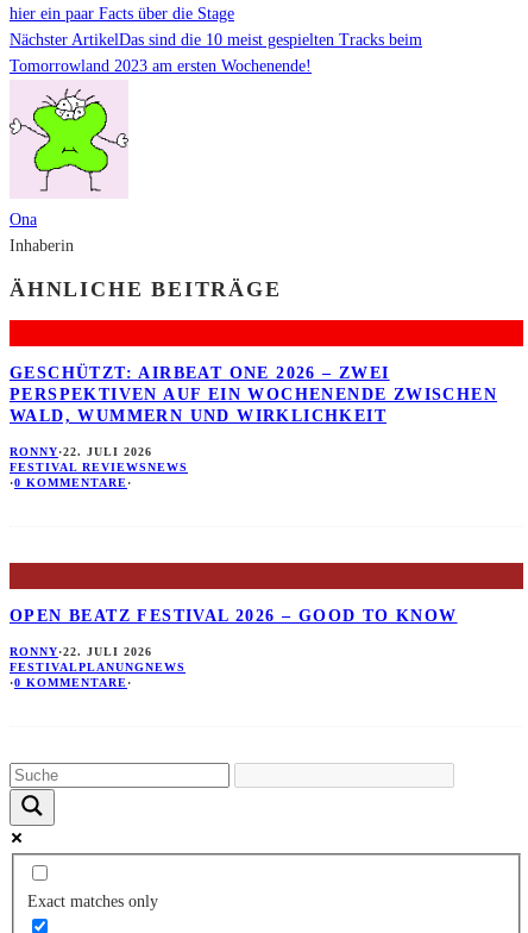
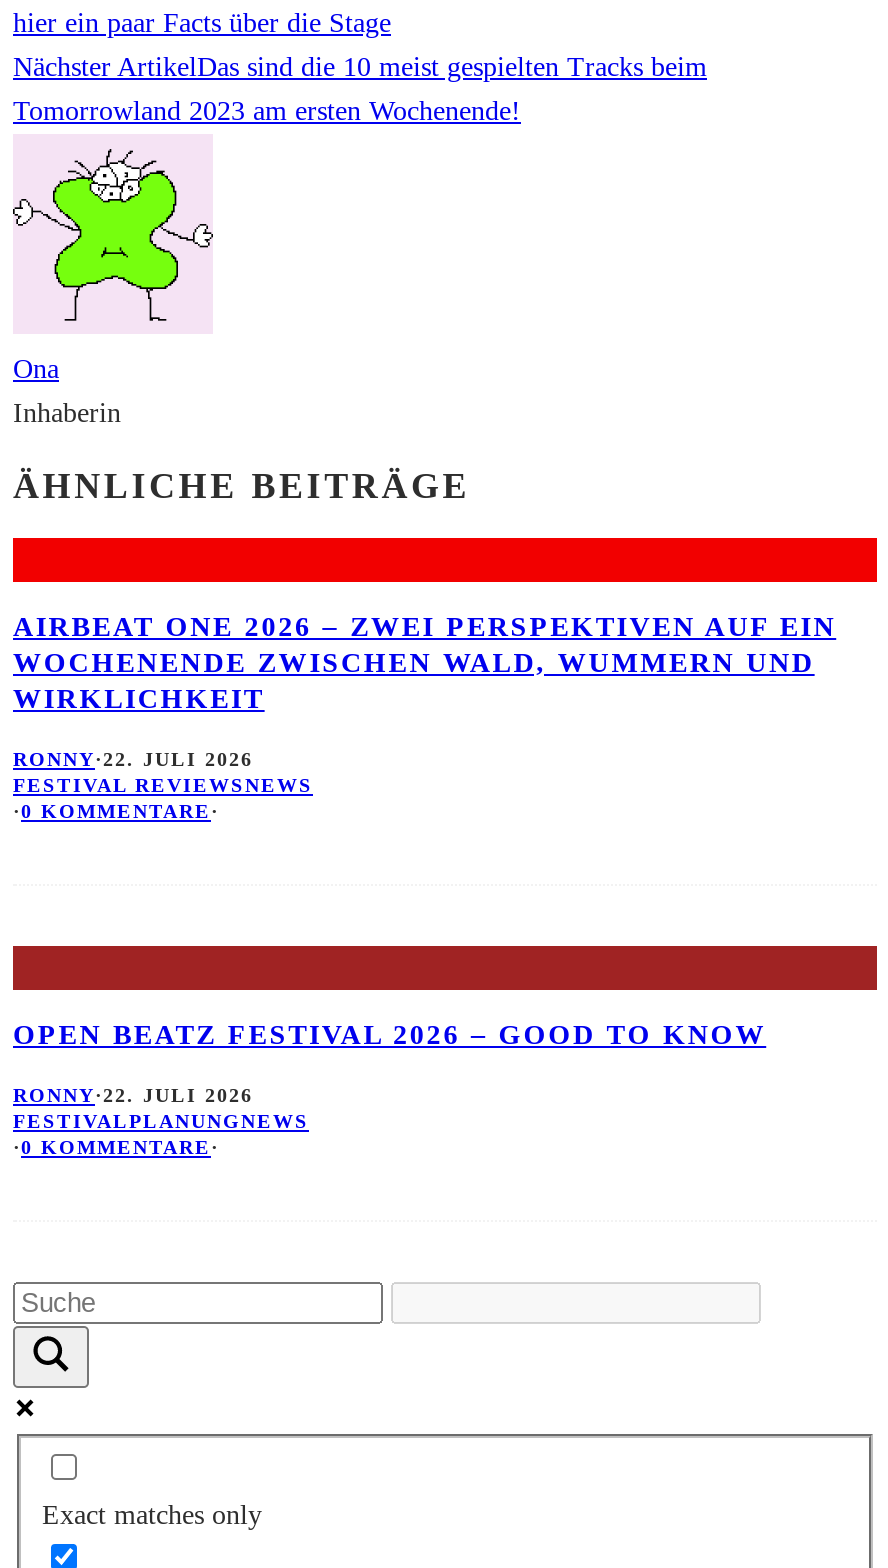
- GESCHÜTZT: AIRBEAT ONE 2026 – ZWEI
- PERSPEKTIVEN AUF EIN WOCHENENDE ZWISCHEN
- WALD, WUMMERN UND WIRKLICHKEIT
+ AIRBEAT ONE 2026 – ZWEI PERSPEKTIVEN AUF EIN
+ WOCHENENDE ZWISCHEN WALD, WUMMERN UND
+ WIRKLICHKEIT
